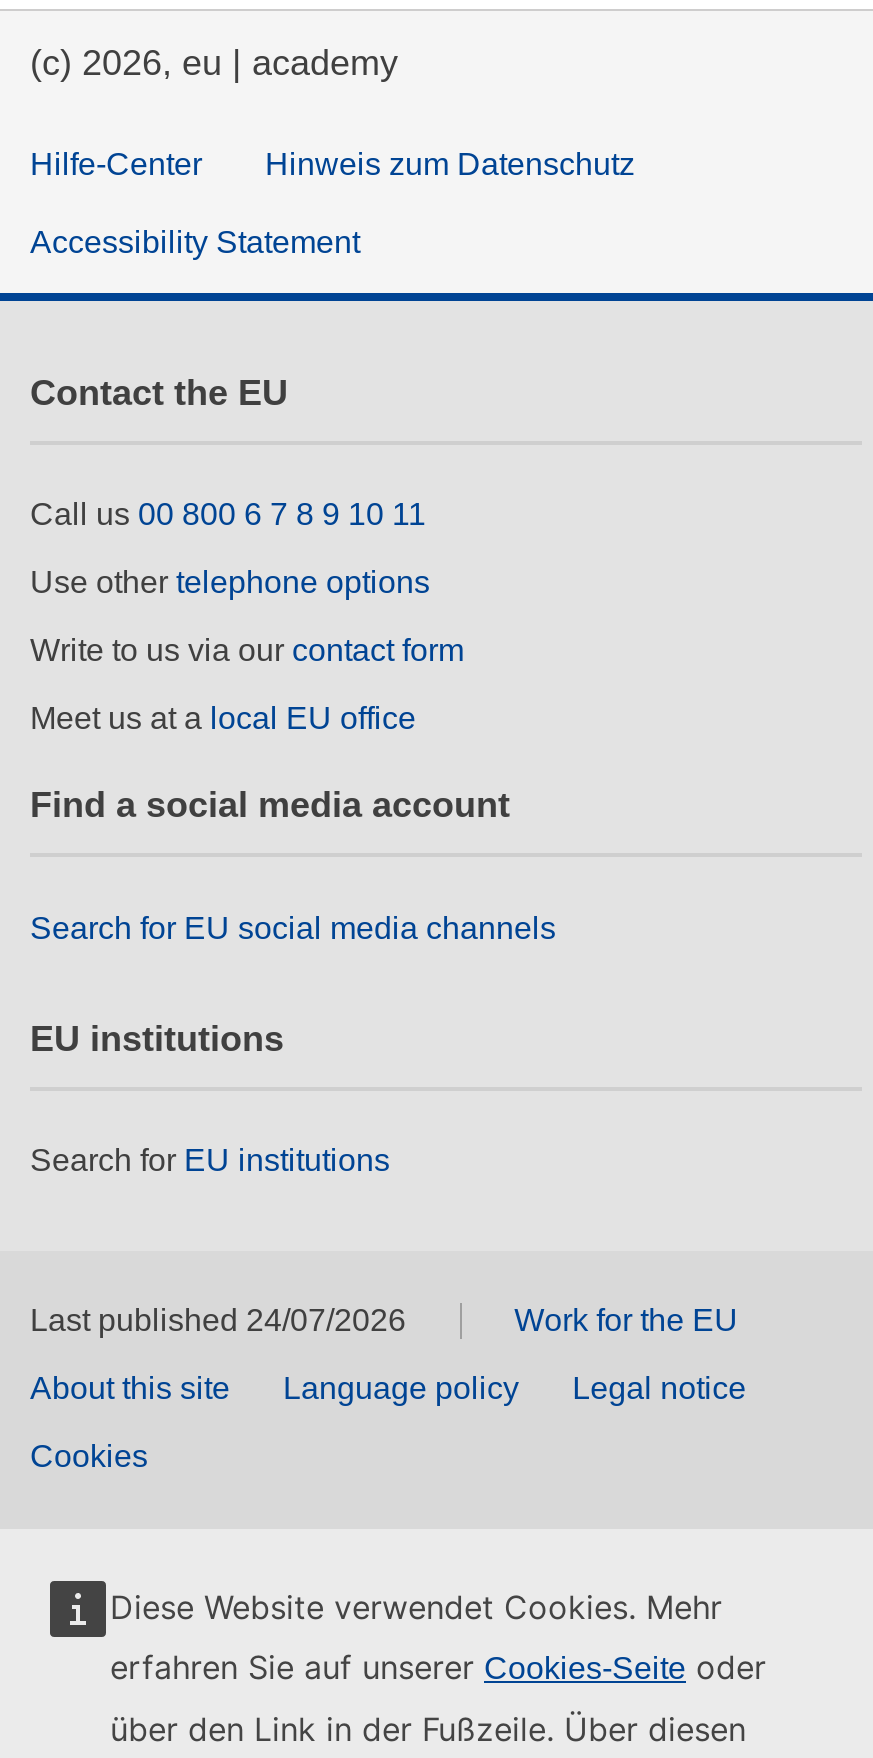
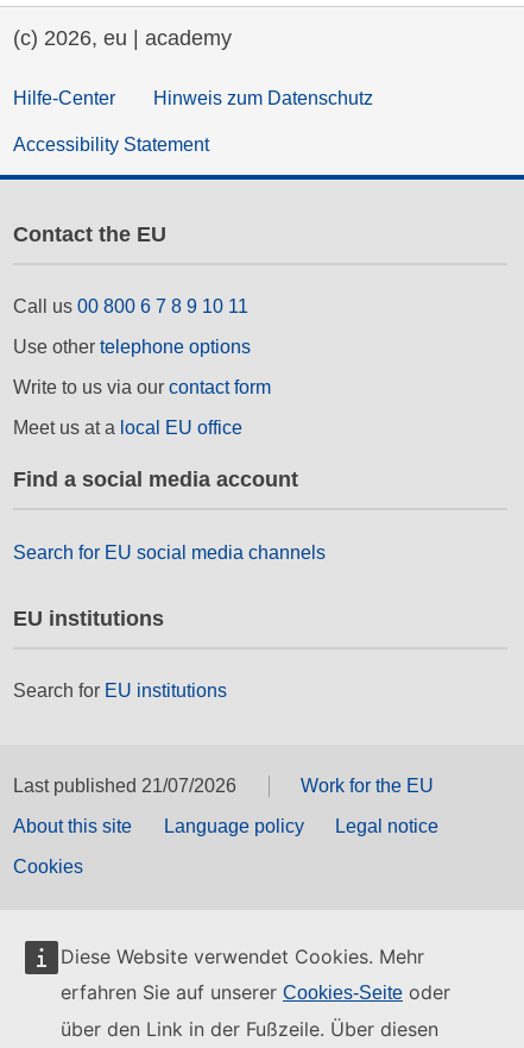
- Last published 24/07/2026
+ Last published 21/07/2026
